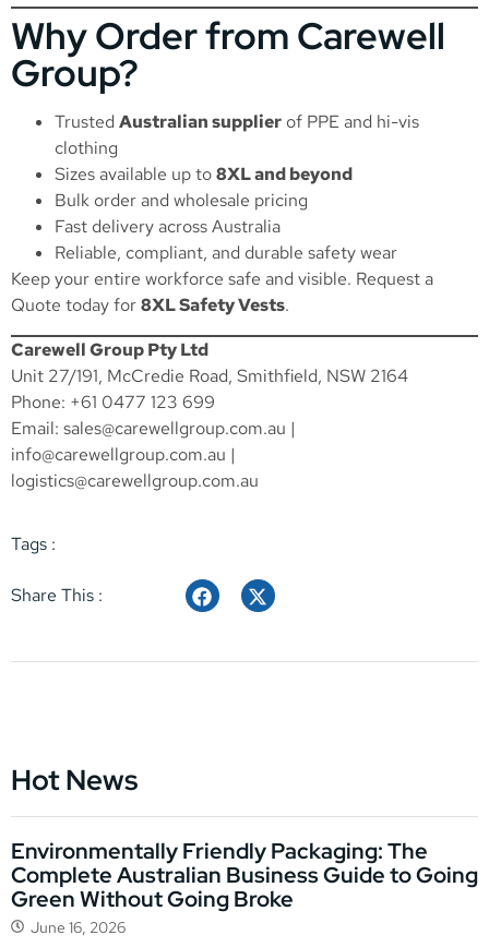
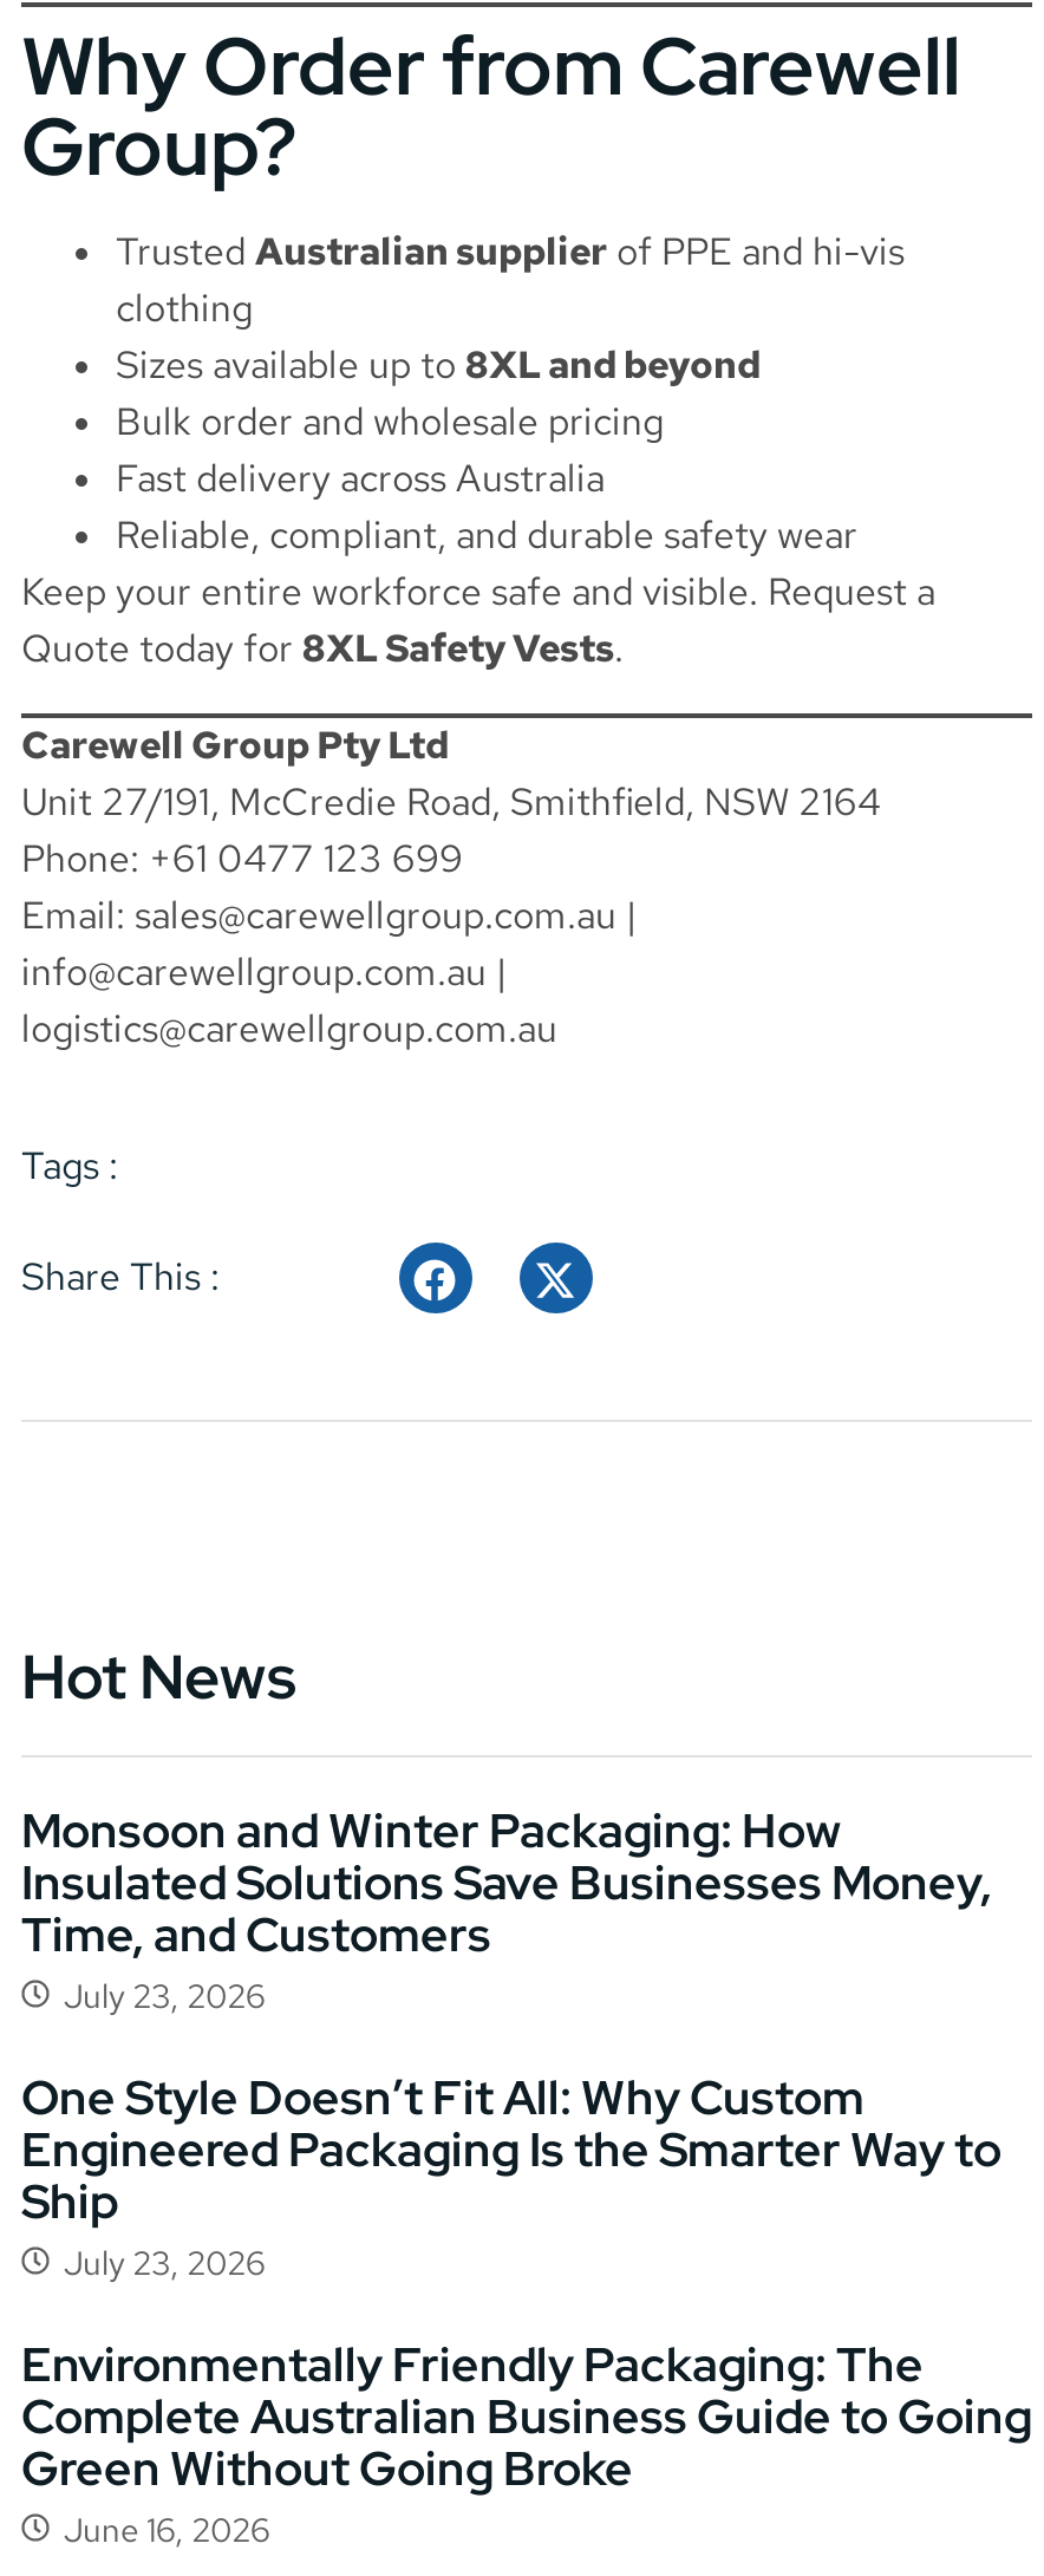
+ Monsoon and Winter Packaging: How
+ Insulated Solutions Save Businesses Money,
+ Time, and Customers
+ July 23, 2026
+ One Style Doesn’t Fit All: Why Custom
+ Engineered Packaging Is the Smarter Way to
+ Ship
+ July 23, 2026
